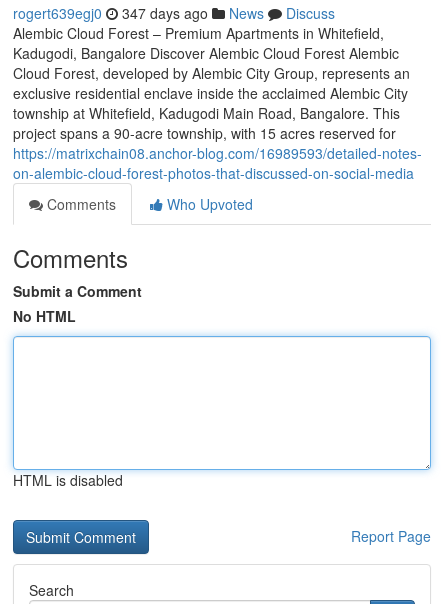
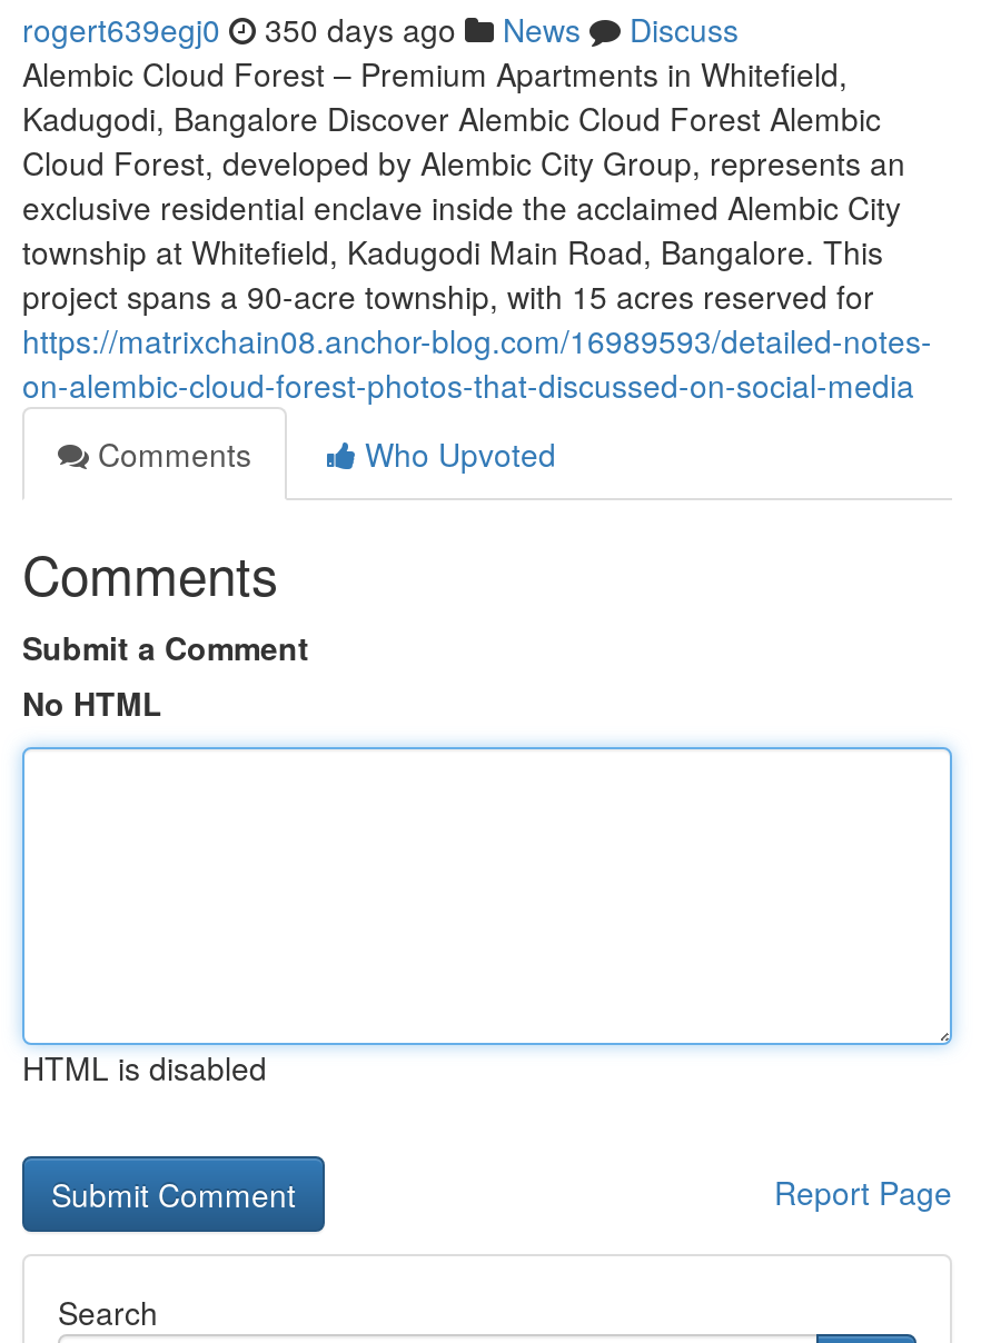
- rogert639egj0 347 days ago News Discuss
+ rogert639egj0 350 days ago News Discuss
